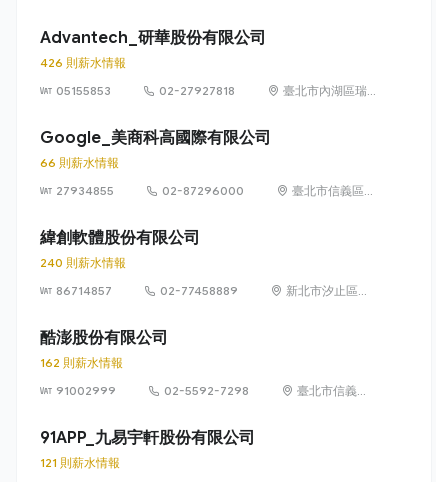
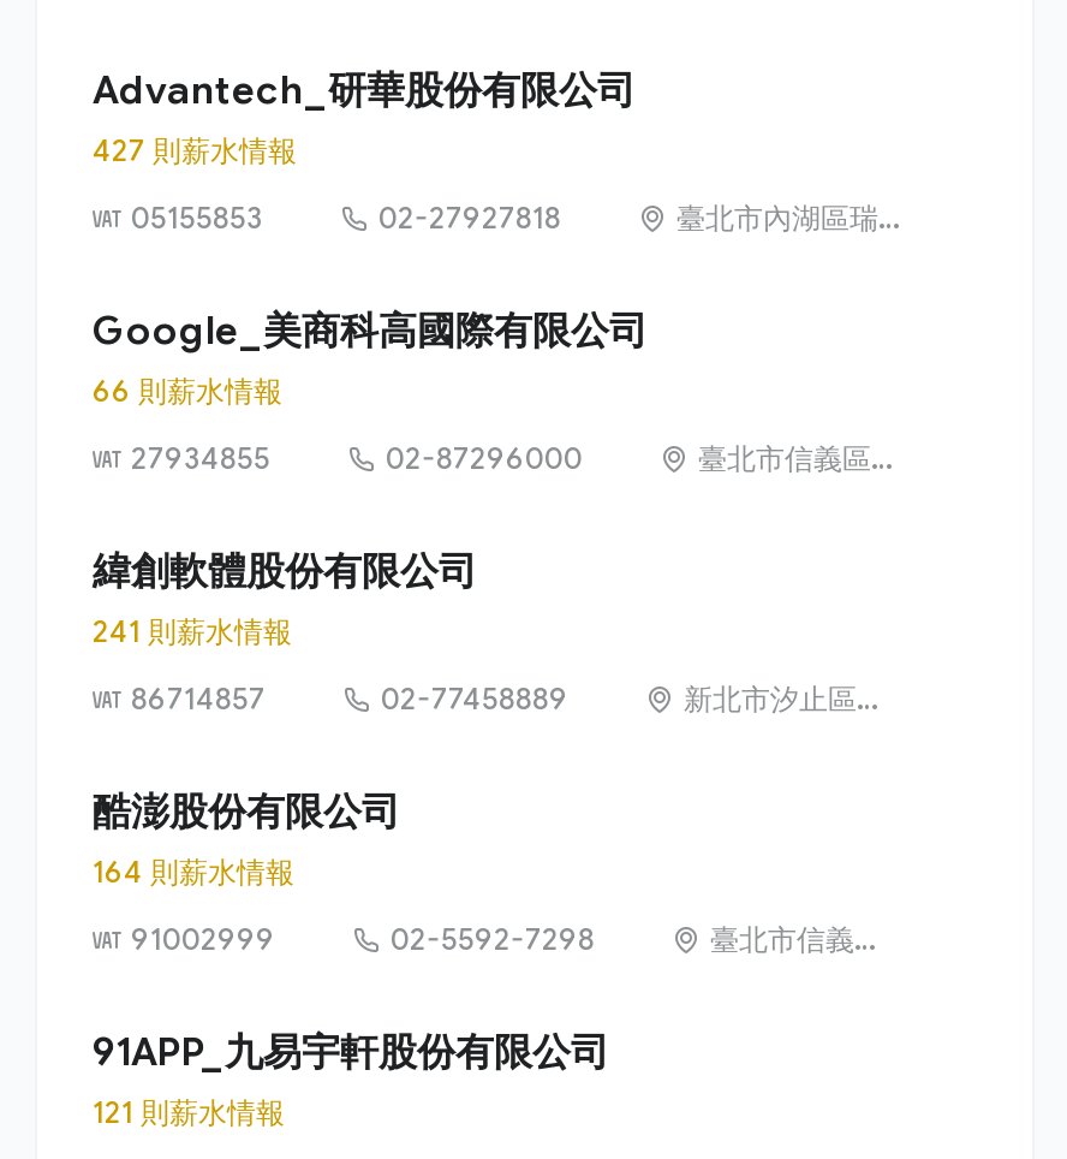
- 426 則薪水情報
+ 427 則薪水情報

- 240 則薪水情報
+ 241 則薪水情報

- 162 則薪水情報
+ 164 則薪水情報
